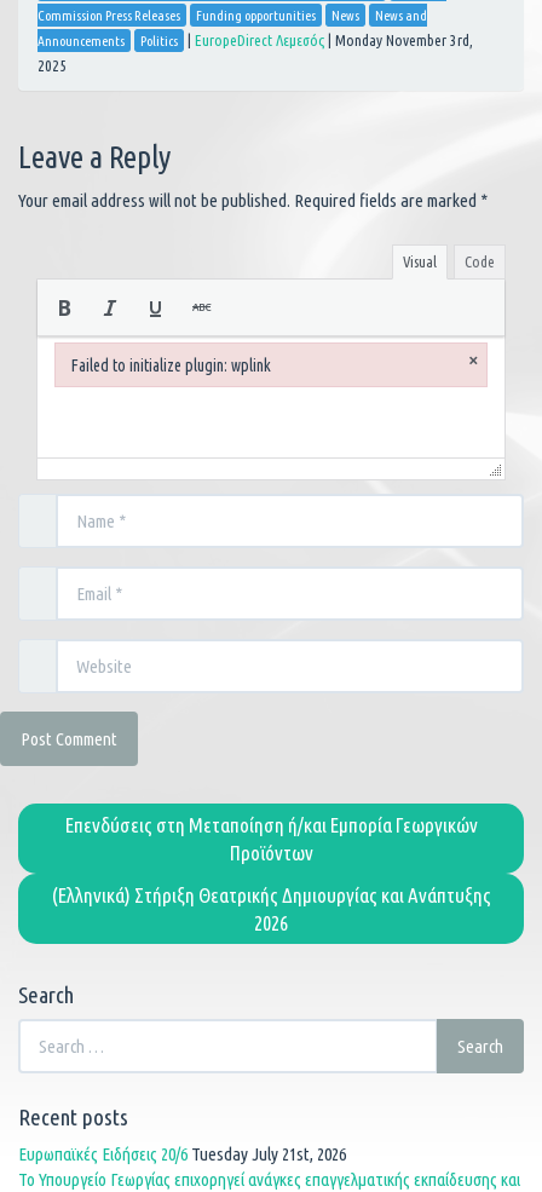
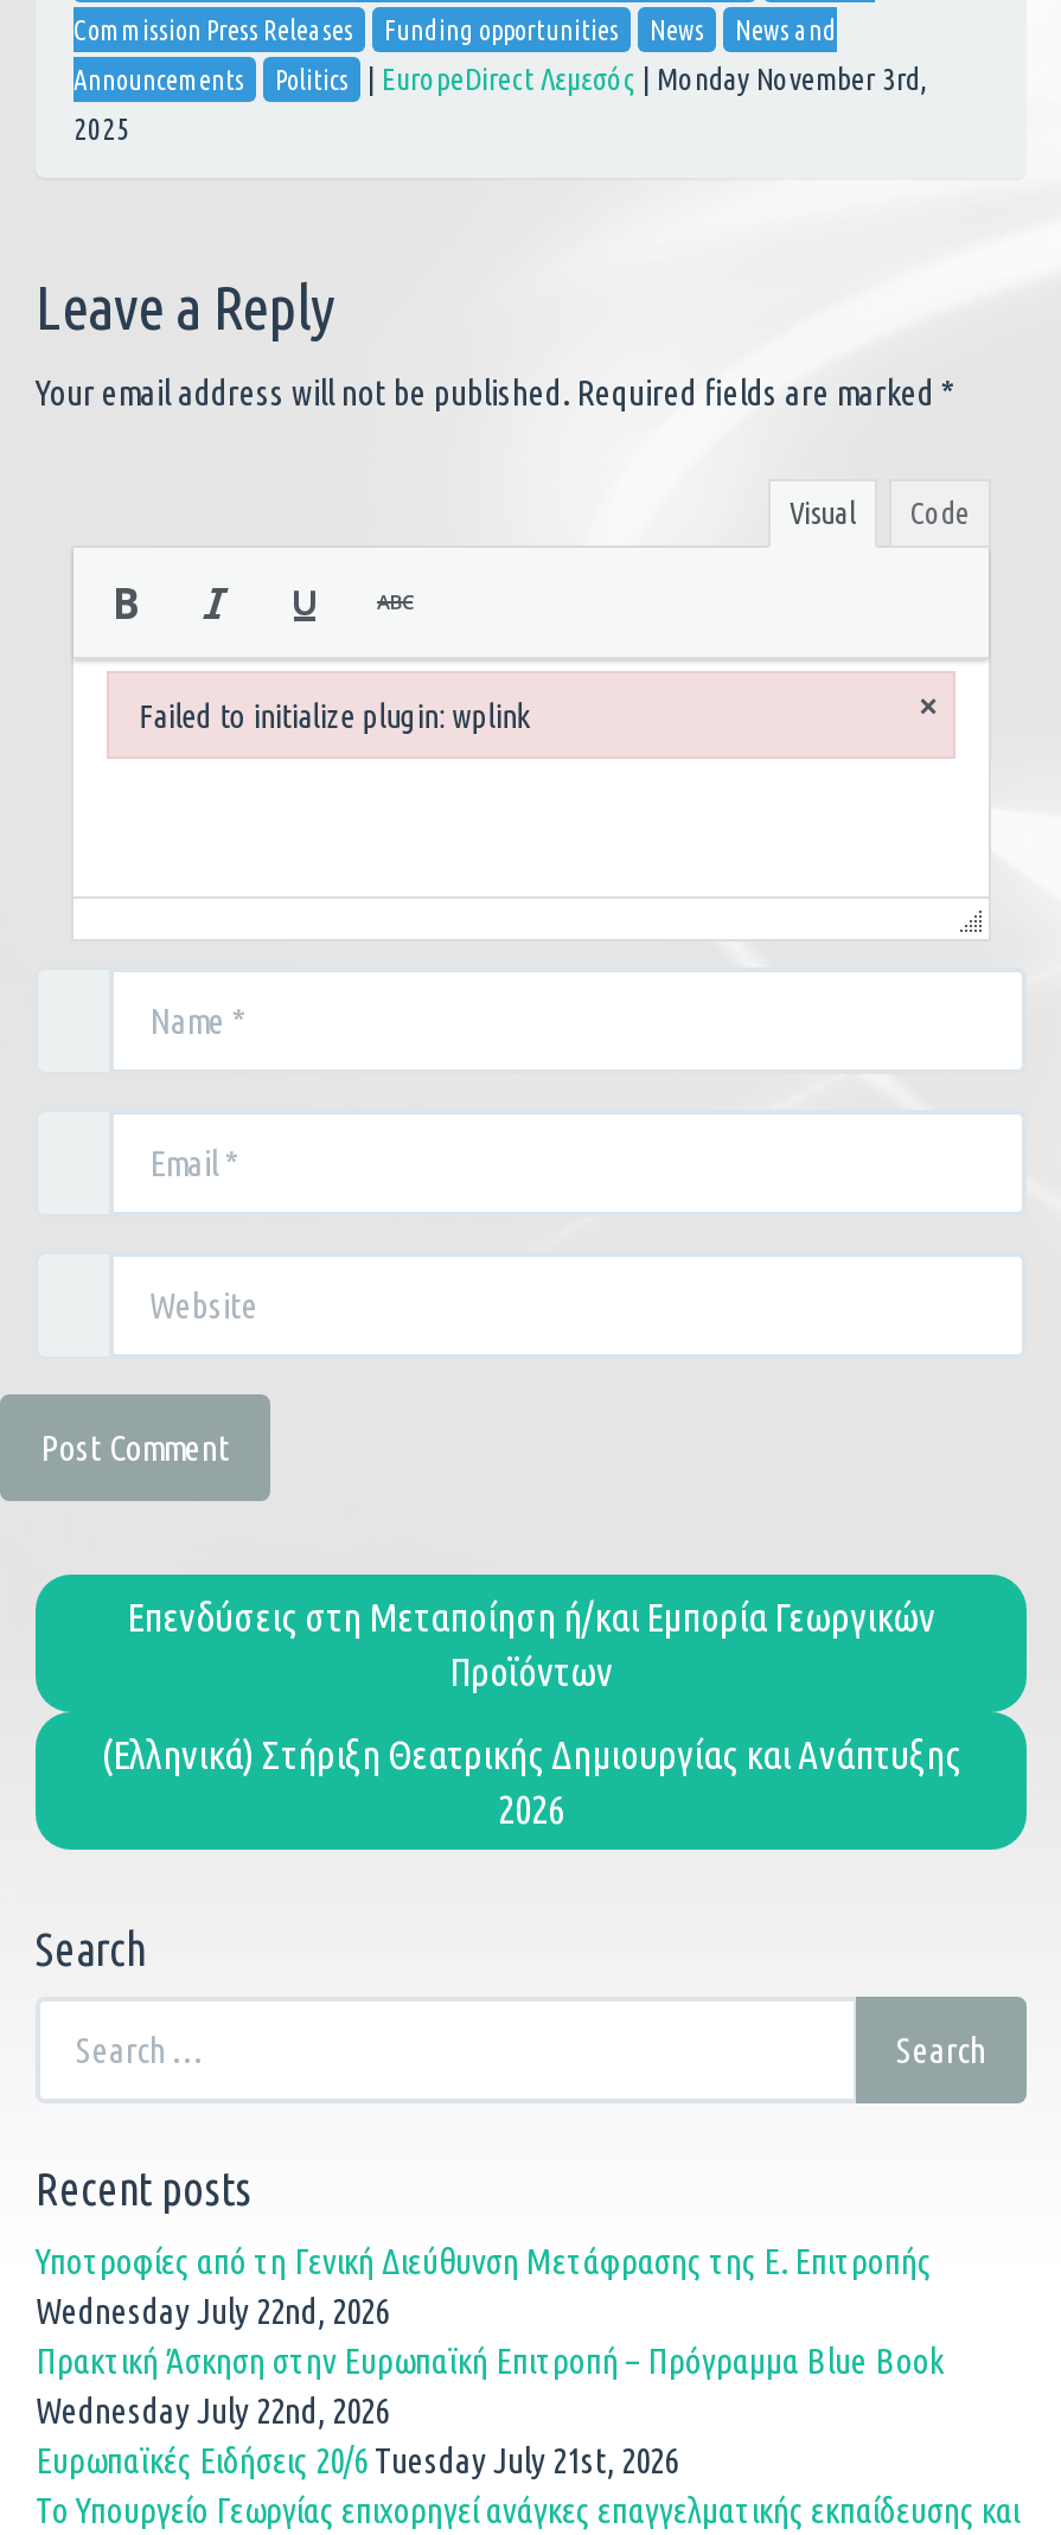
+ Υποτροφίες από τη Γενική Διεύθυνση Μετάφρασης της Ε. Επιτροπής
+ Wednesday July 22nd, 2026
+ Πρακτική Άσκηση στην Ευρωπαϊκή Επιτροπή – Πρόγραμμα Blue Book
+ Wednesday July 22nd, 2026
